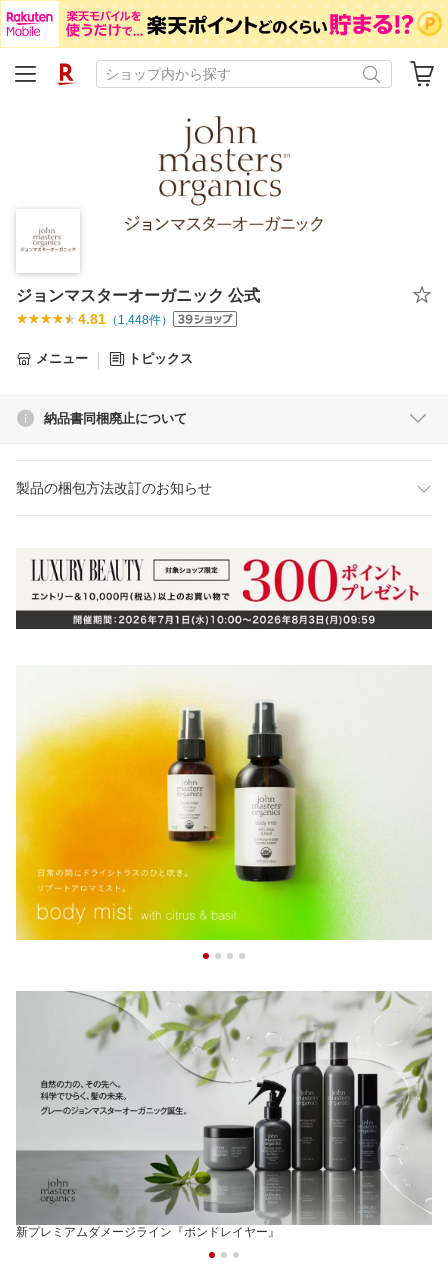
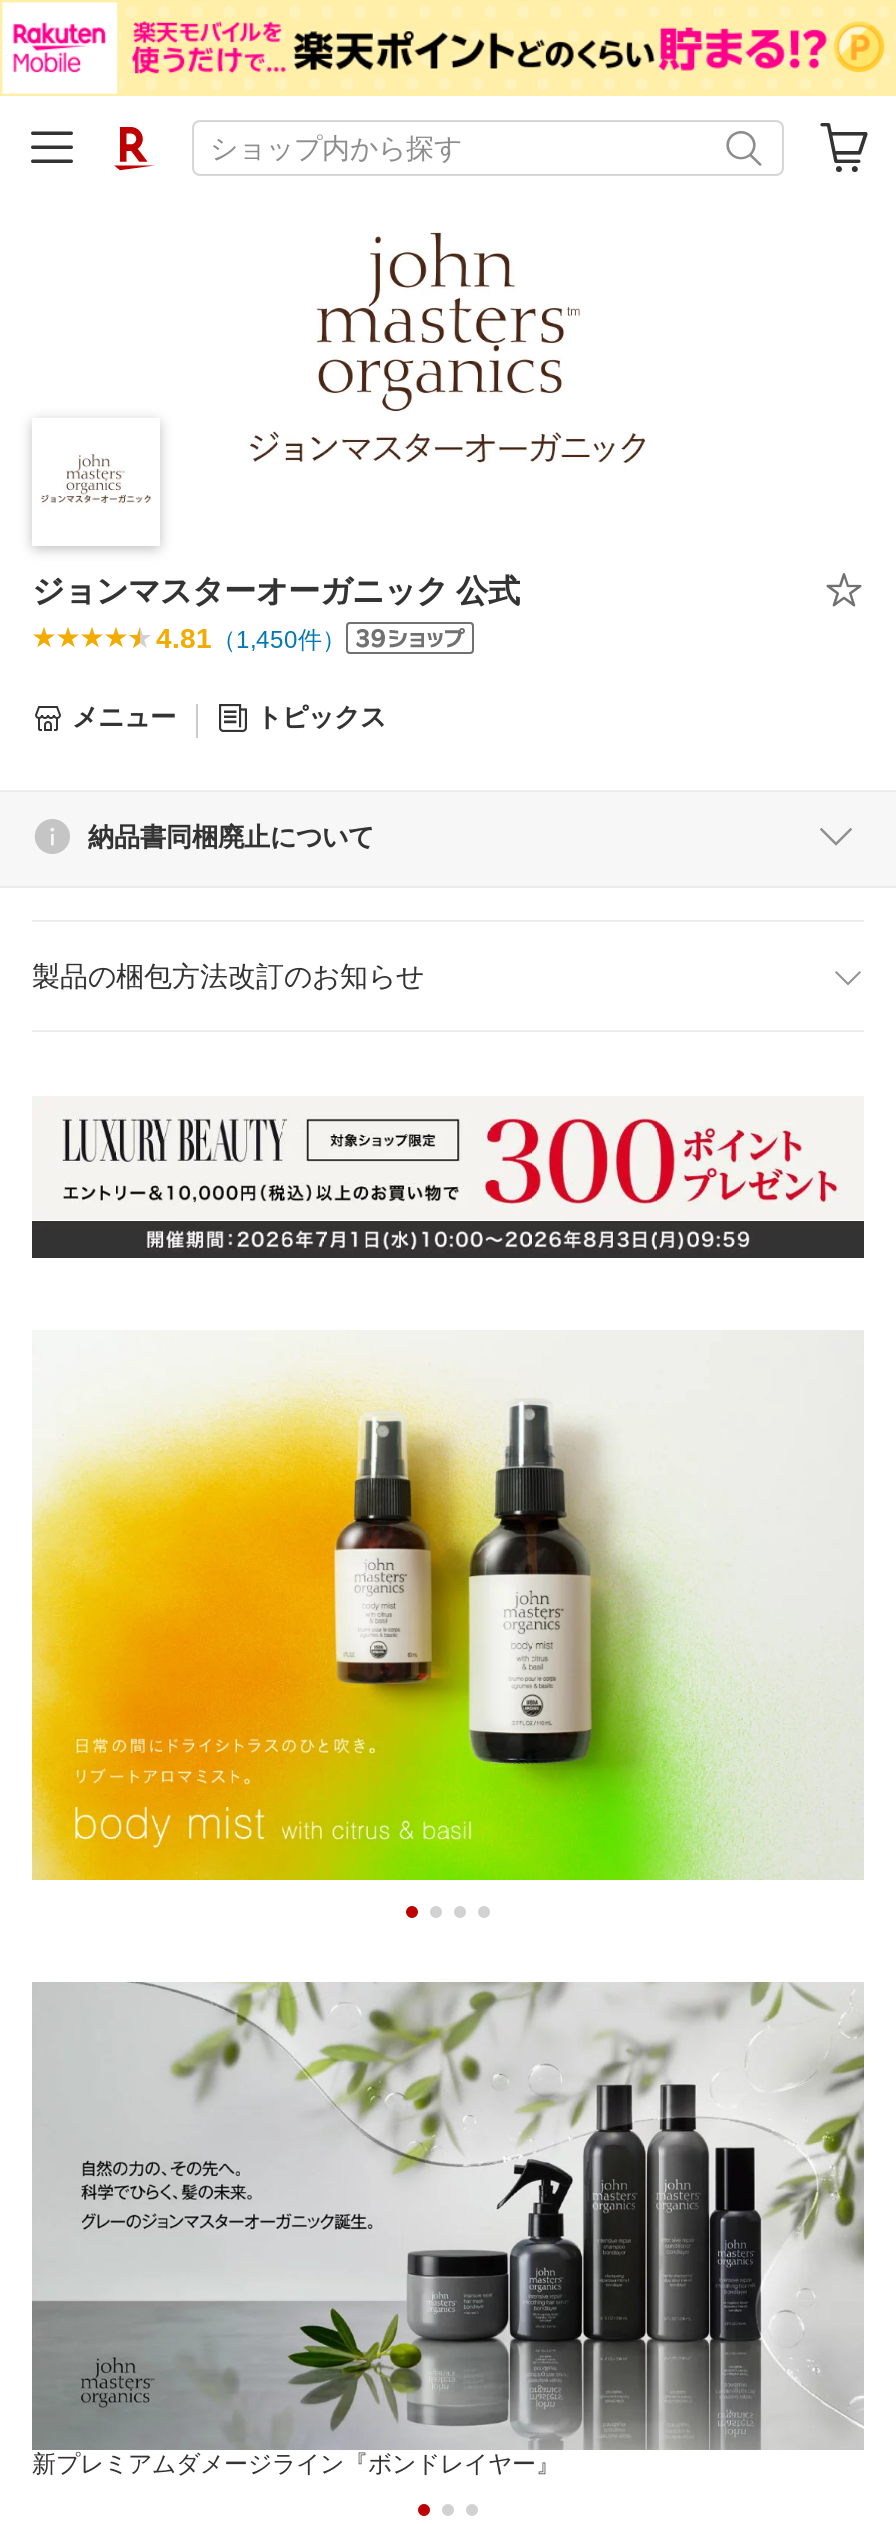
- 4.81（1,448件）
+ 4.81（1,450件）
